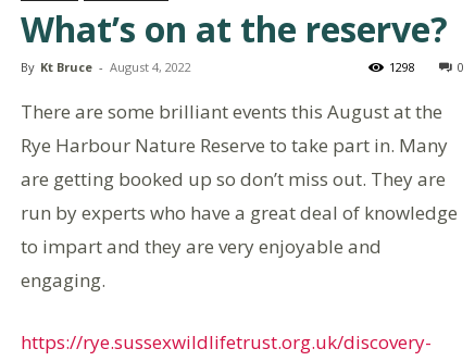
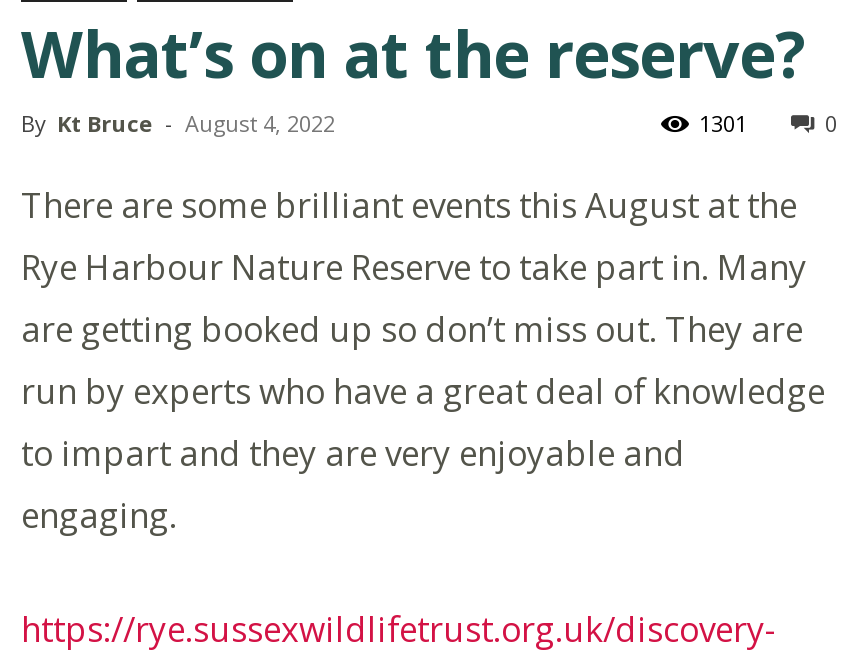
- 1298
+ 1301
